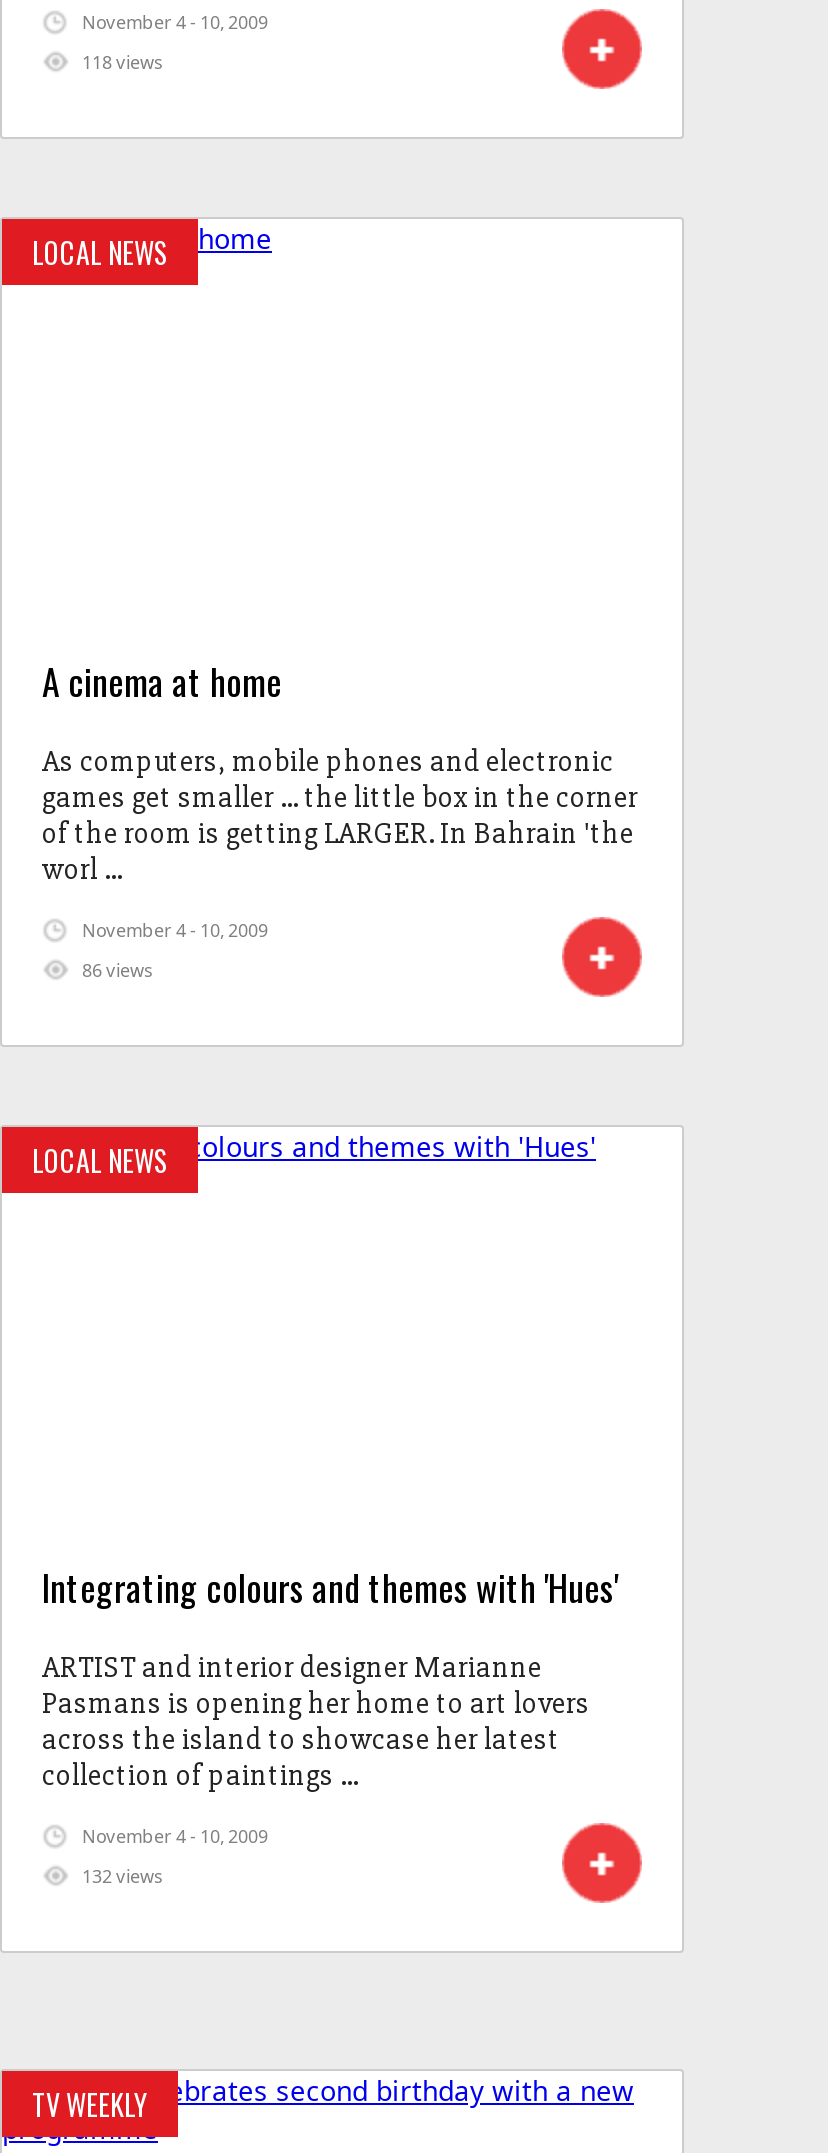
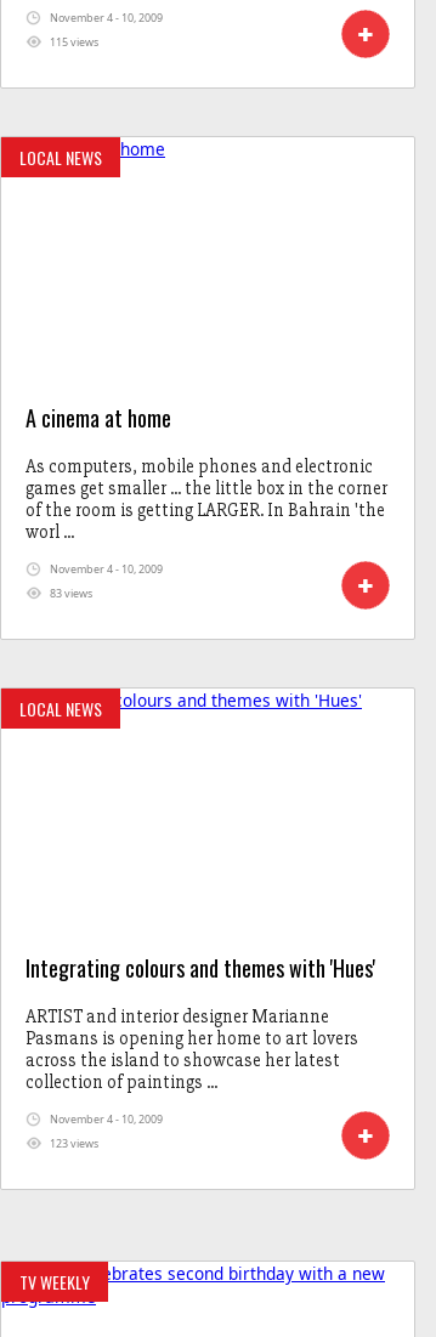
- 118 views
+ 115 views

- 86 views
+ 83 views

- 132 views
+ 123 views
